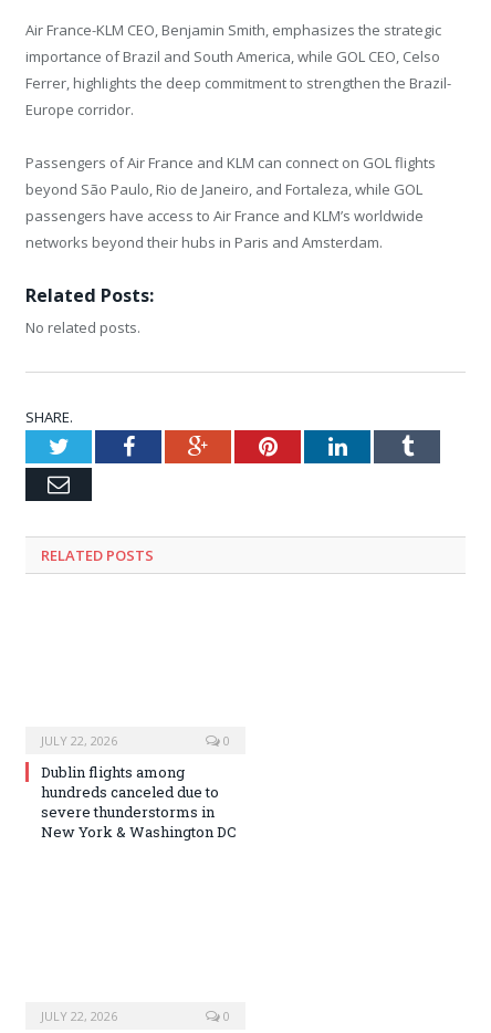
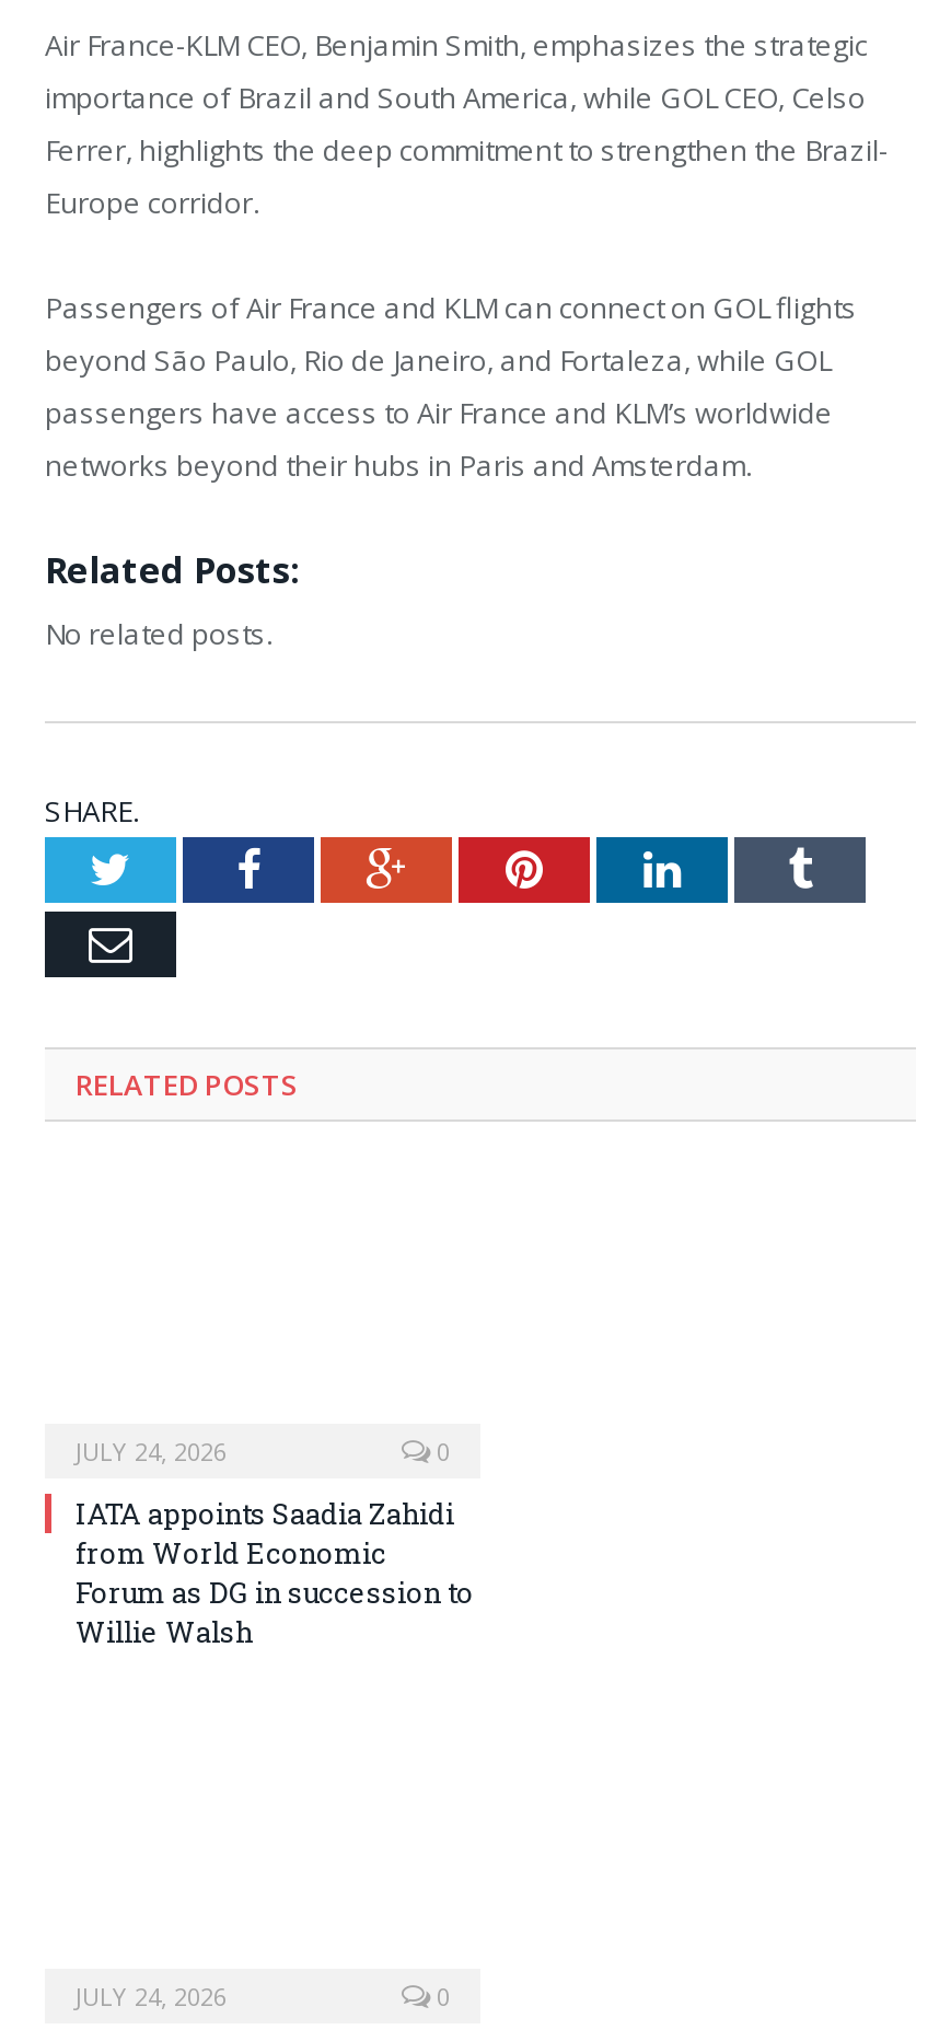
- JULY 22, 2026
+ JULY 24, 2026

- Dublin flights among
- hundreds canceled due to
- severe thunderstorms in
- New York & Washington DC
+ IATA appoints Saadia Zahidi
+ from World Economic
+ Forum as DG in succession to
+ Willie Walsh

- JULY 22, 2026
+ JULY 24, 2026
